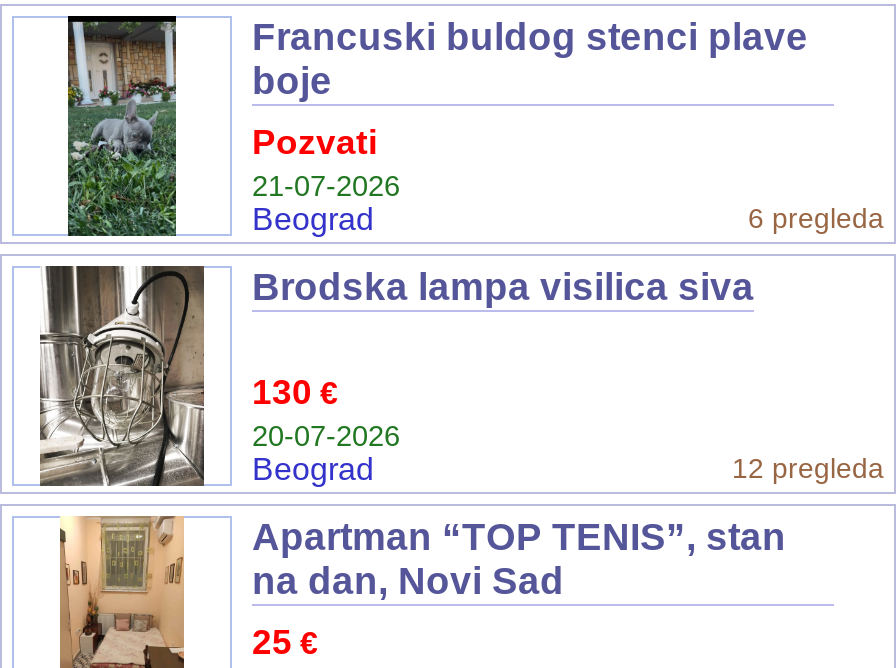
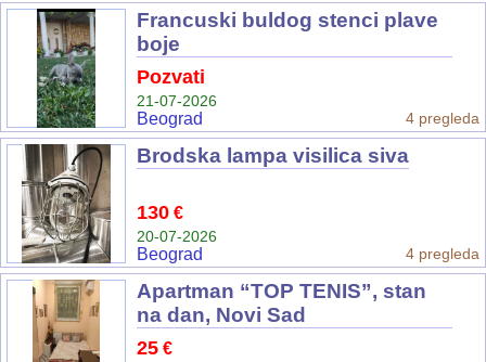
- 6 pregleda
+ 4 pregleda

- 12 pregleda
+ 4 pregleda
